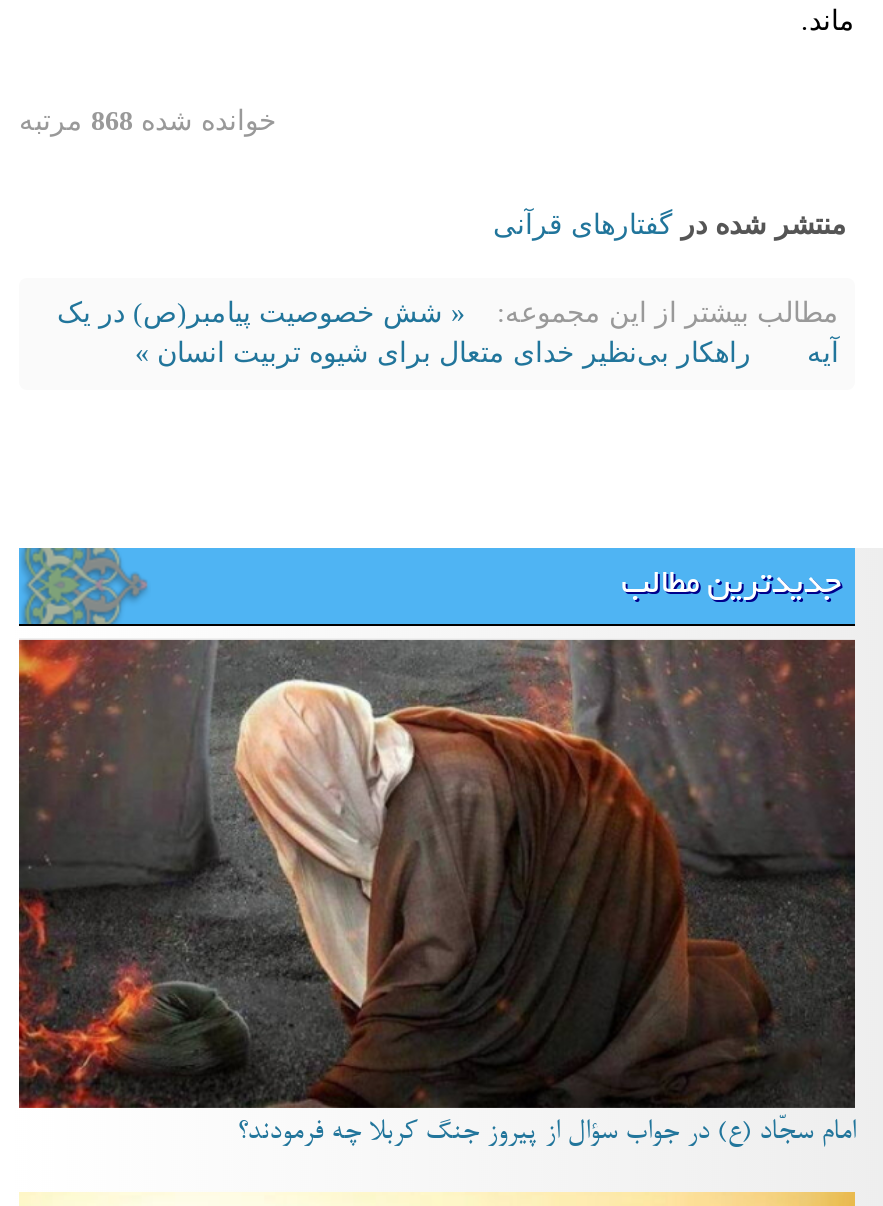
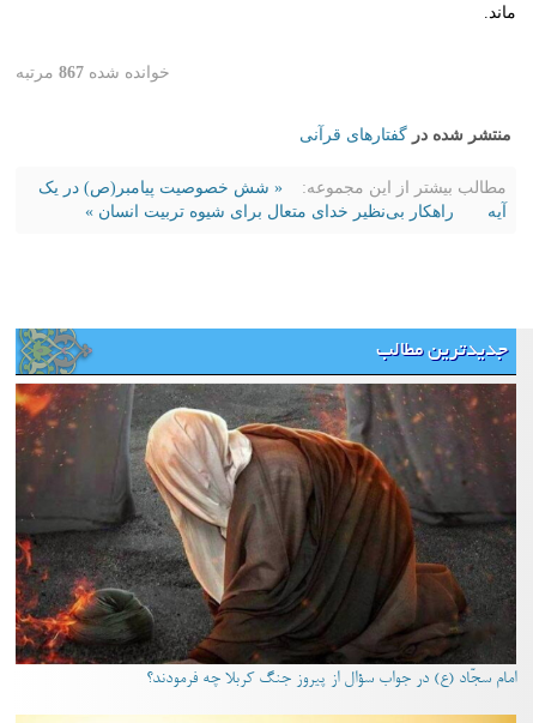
- خوانده شده 868 مرتبه
+ خوانده شده 867 مرتبه
